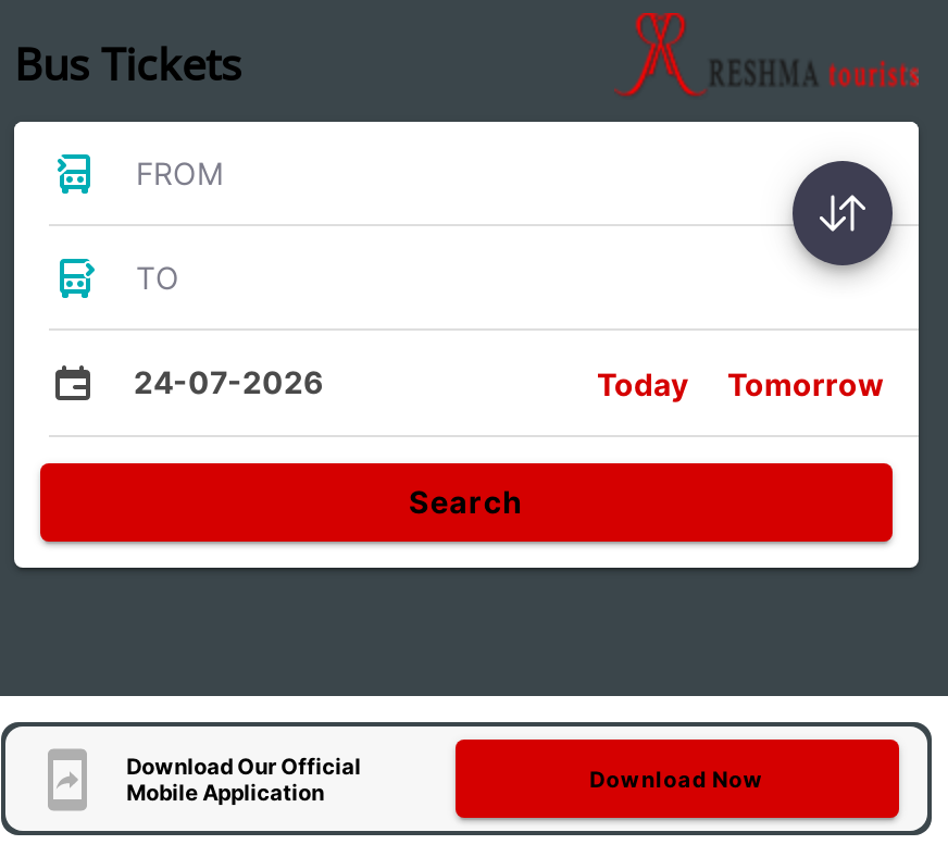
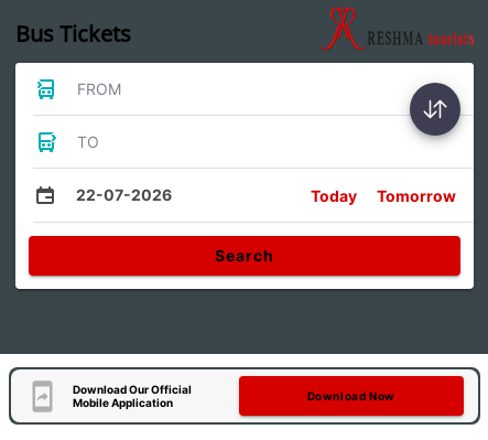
- 24-07-2026
+ 22-07-2026
